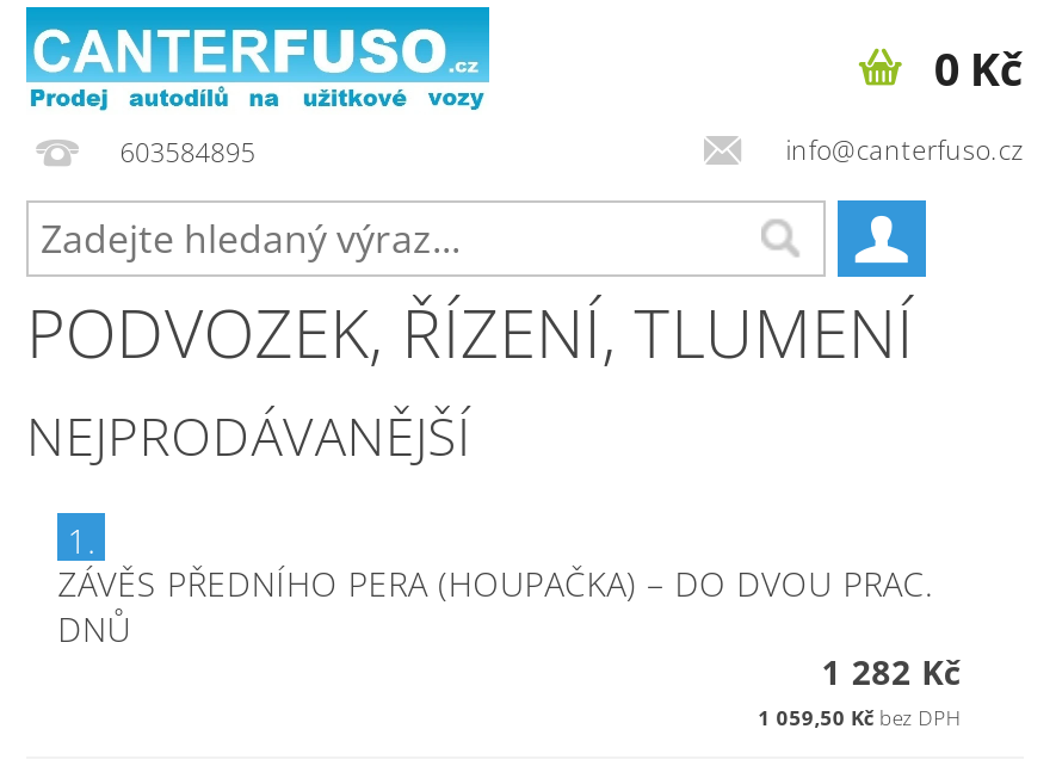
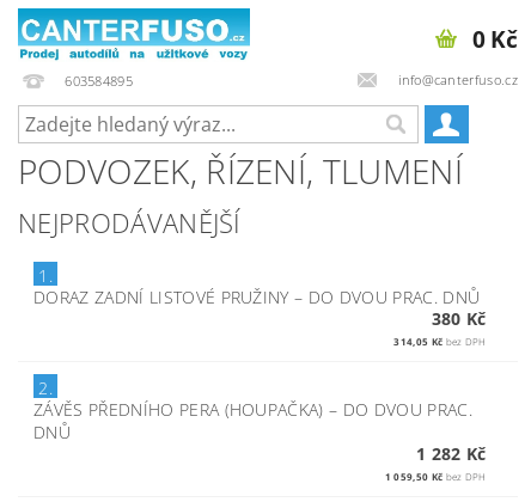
+ DORAZ ZADNÍ LISTOVÉ PRUŽINY – DO DVOU PRAC. DNŮ
+ 380 Kč
+ 314,05 Kč bez DPH
+ 2.
